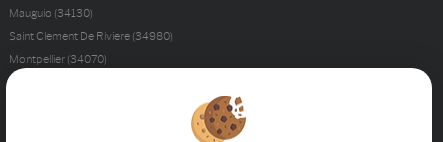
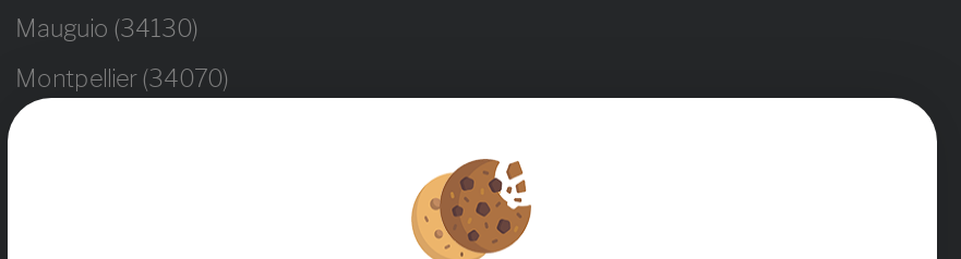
- Saint Clement De Riviere (34980)
